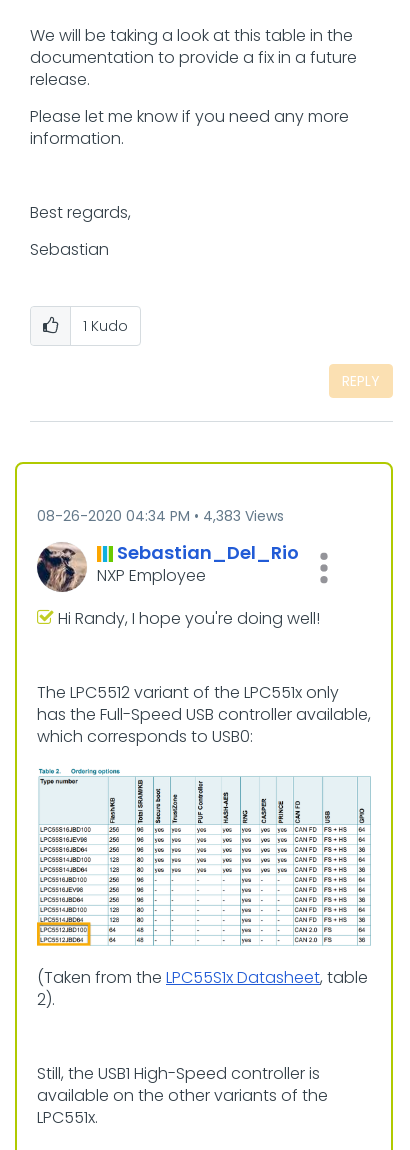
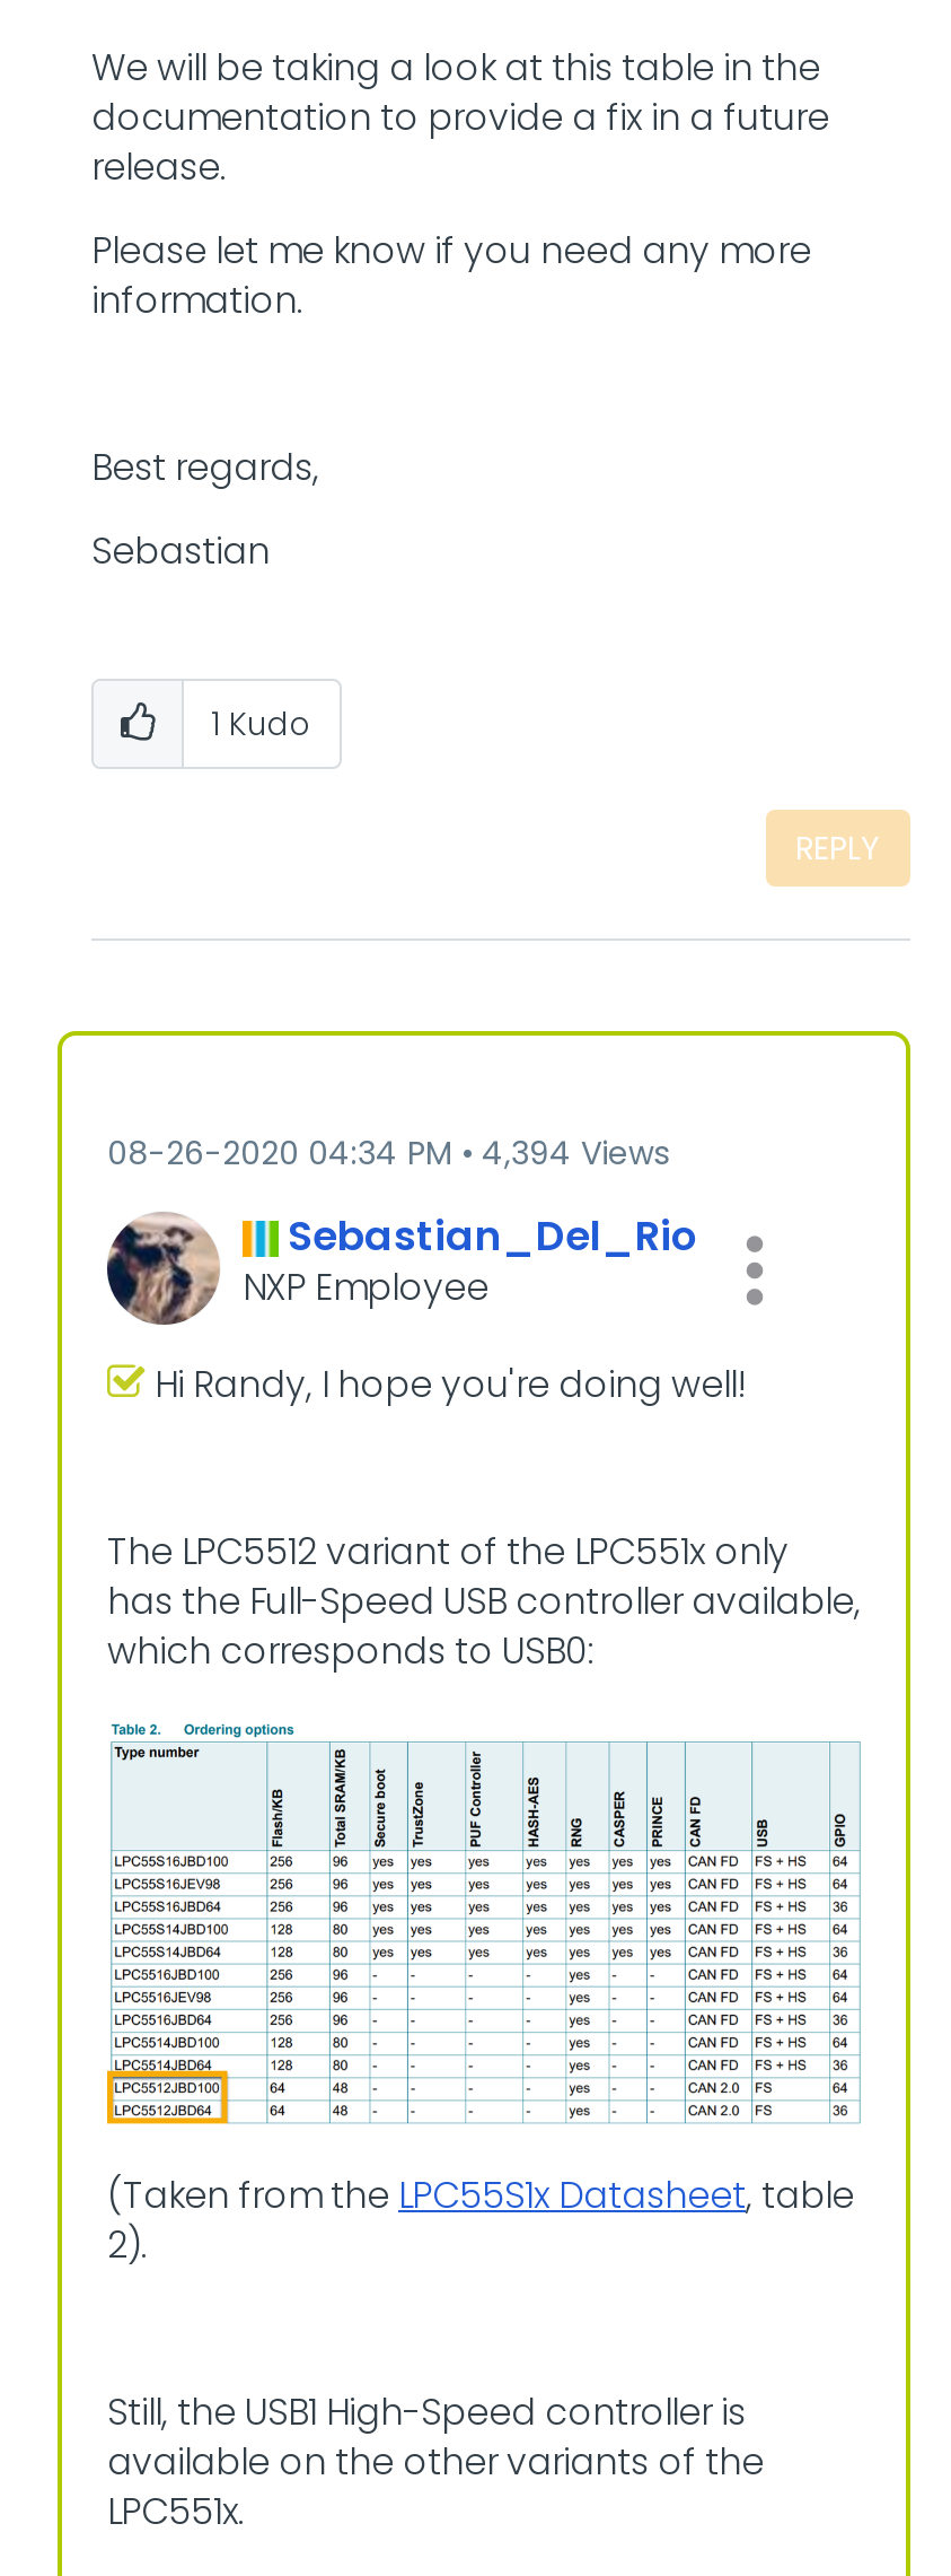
- 08-26-2020 04:34 PM 4,383 Views
+ 08-26-2020 04:34 PM 4,394 Views
